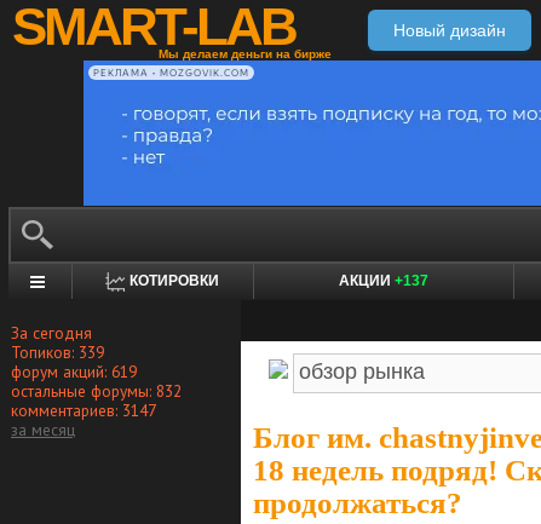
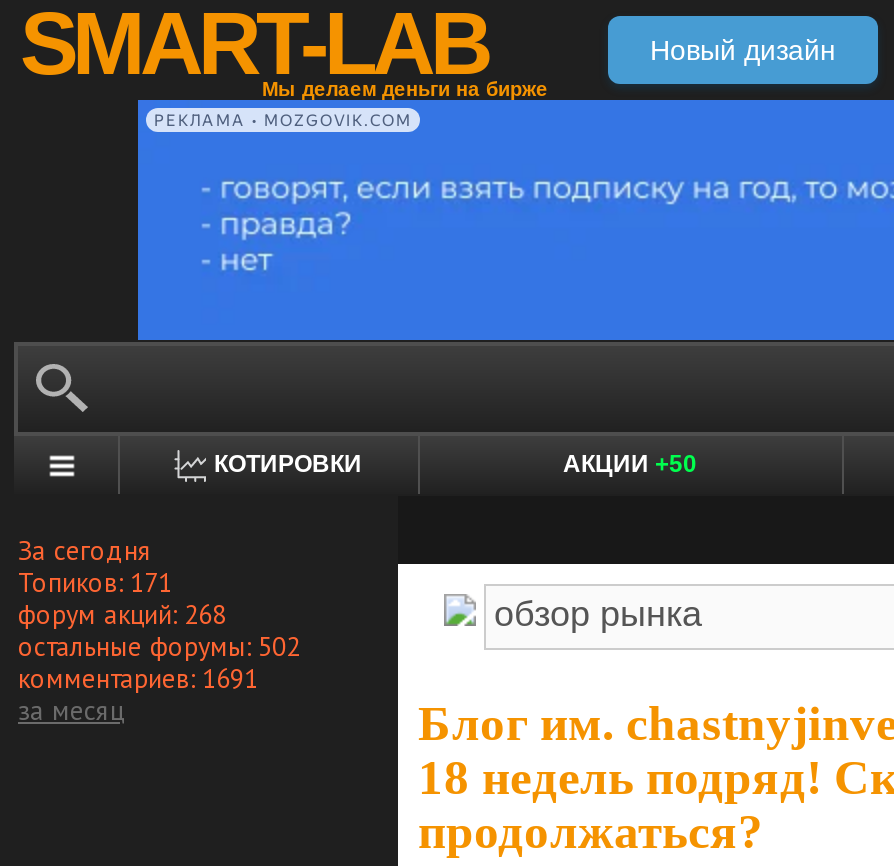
- АКЦИИ +137
+ АКЦИИ +50

- Топиков: 339
+ Топиков: 171

- форум акций: 619
+ форум акций: 268

- остальные форумы: 832
+ остальные форумы: 502

- комментариев: 3147
+ комментариев: 1691
